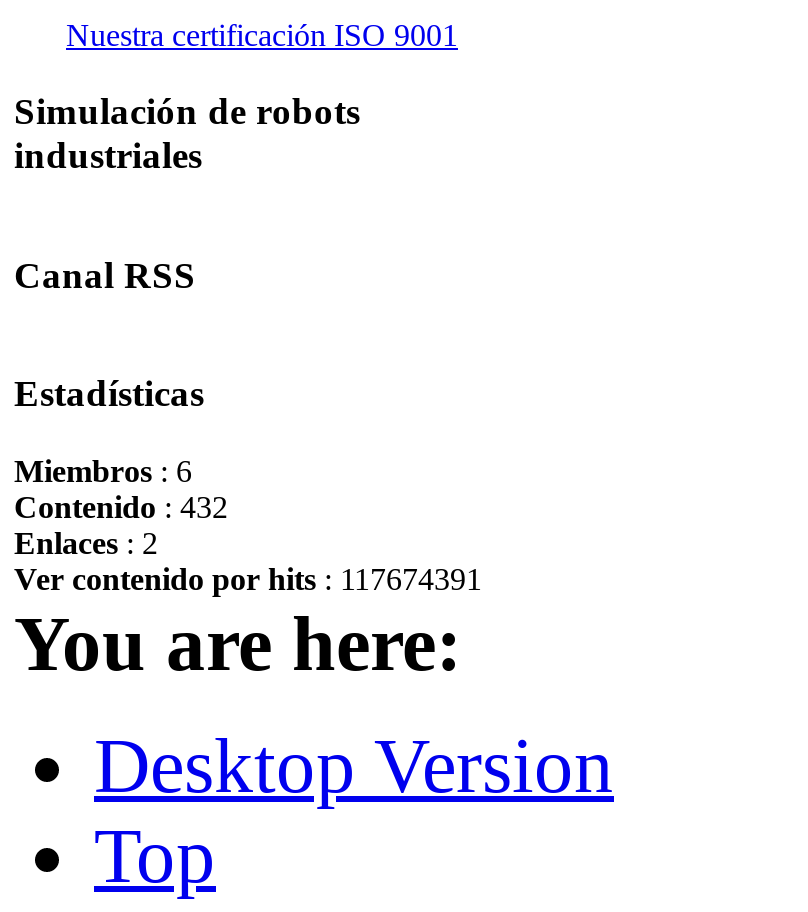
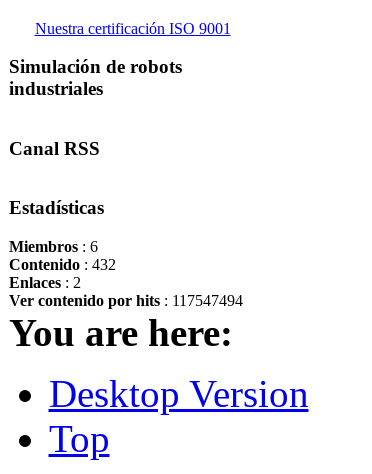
- Ver contenido por hits: 117674391
+ Ver contenido por hits: 117547494
